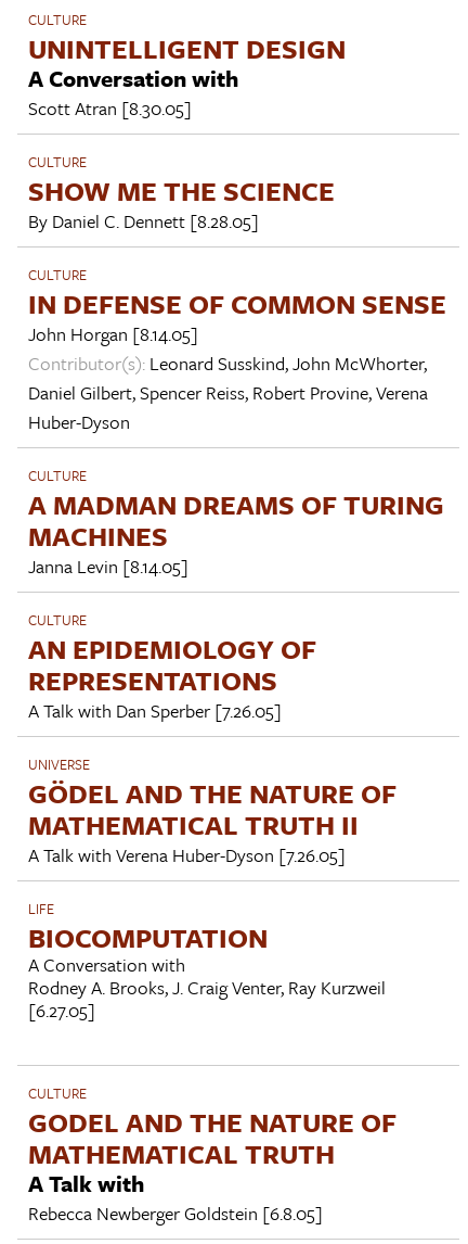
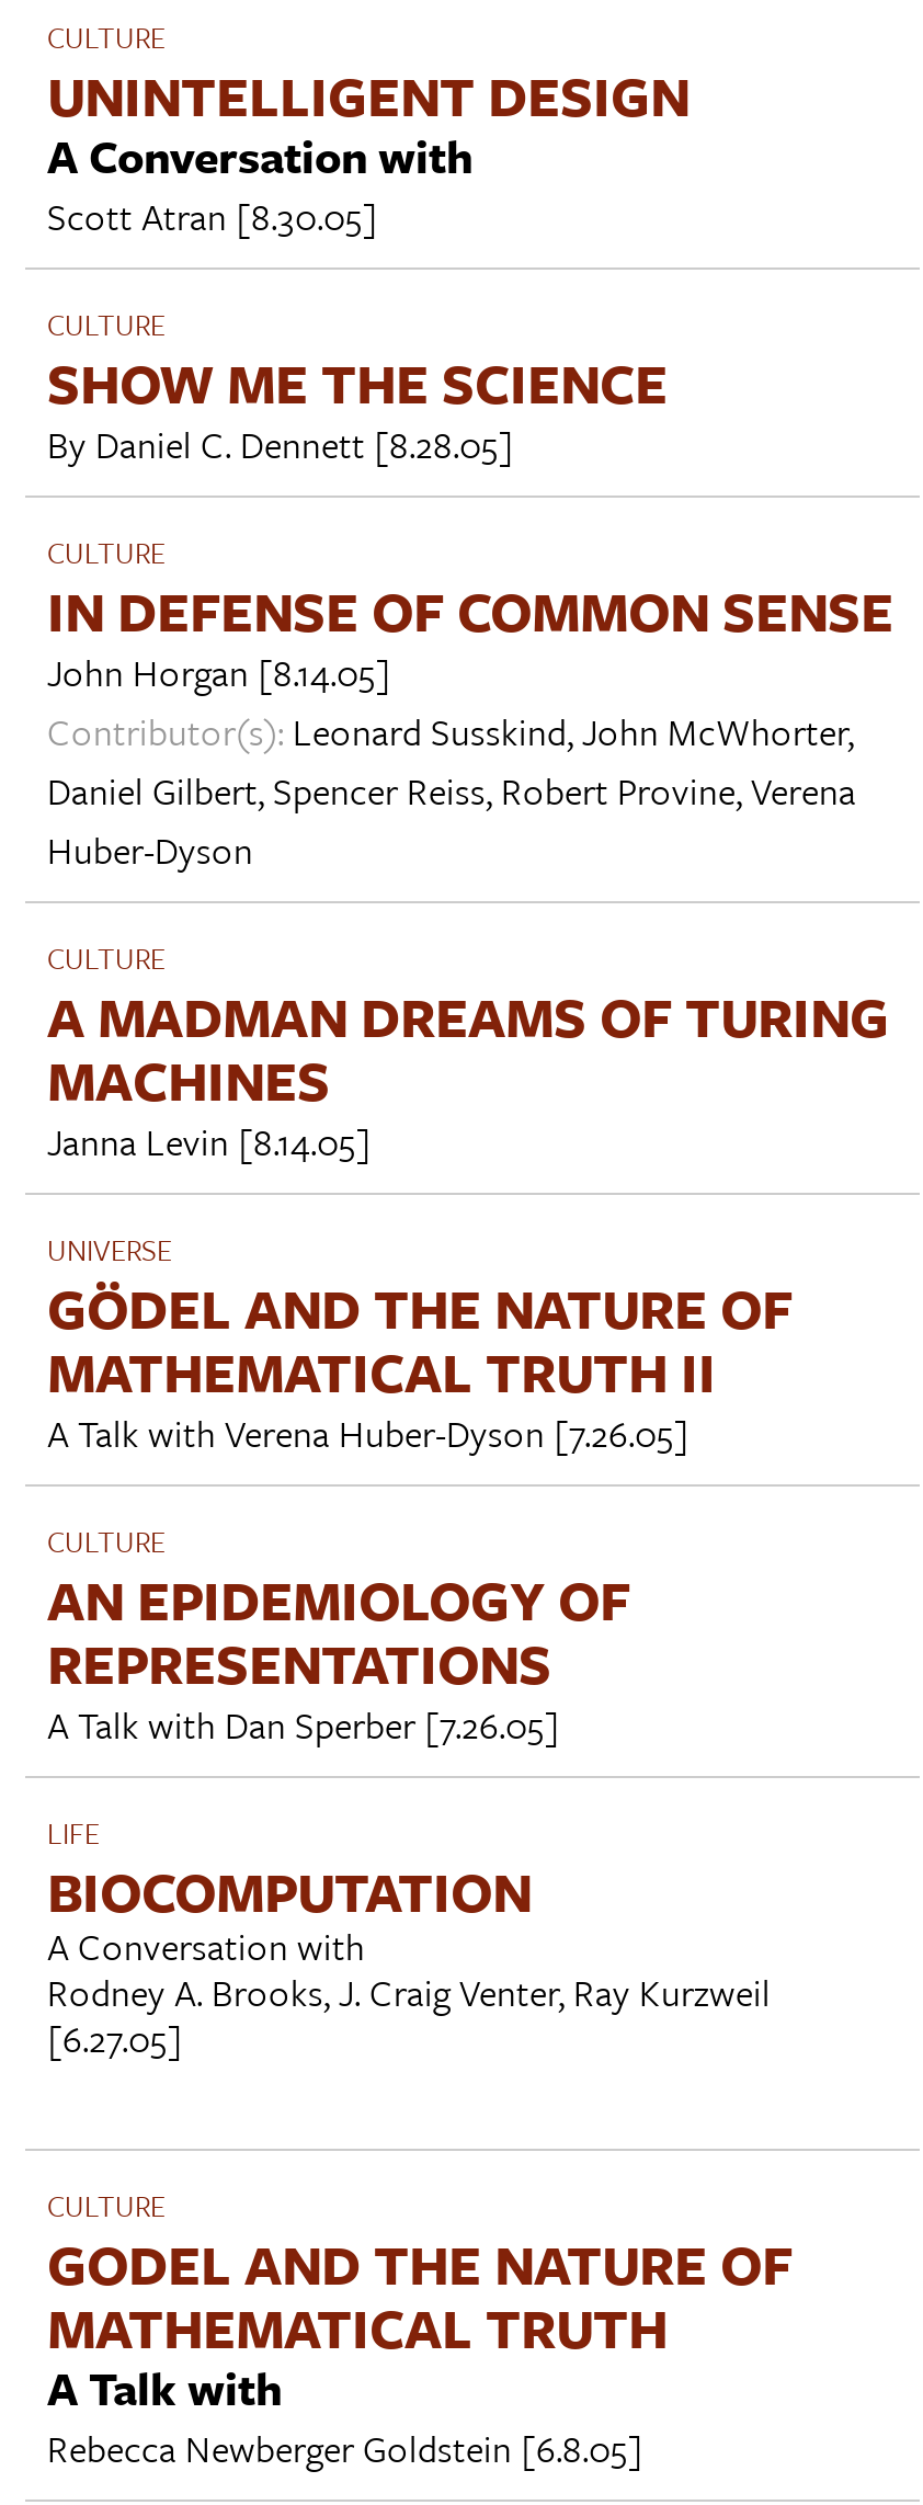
moved down: CULTURE | AN EPIDEMIOLOGY OF | REPRESENTATIONS | A Talk with Dan Sperber [7.26.05]

moved up: UNIVERSE | GÖDEL AND THE NATURE OF | MATHEMATICAL TRUTH II | A Talk with Verena Huber-Dyson [7.26.05]
